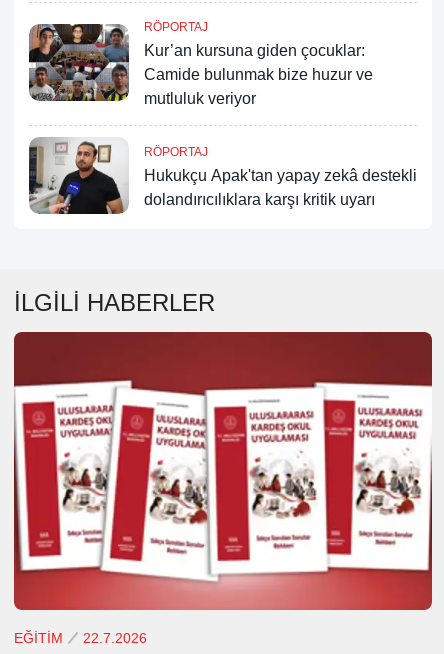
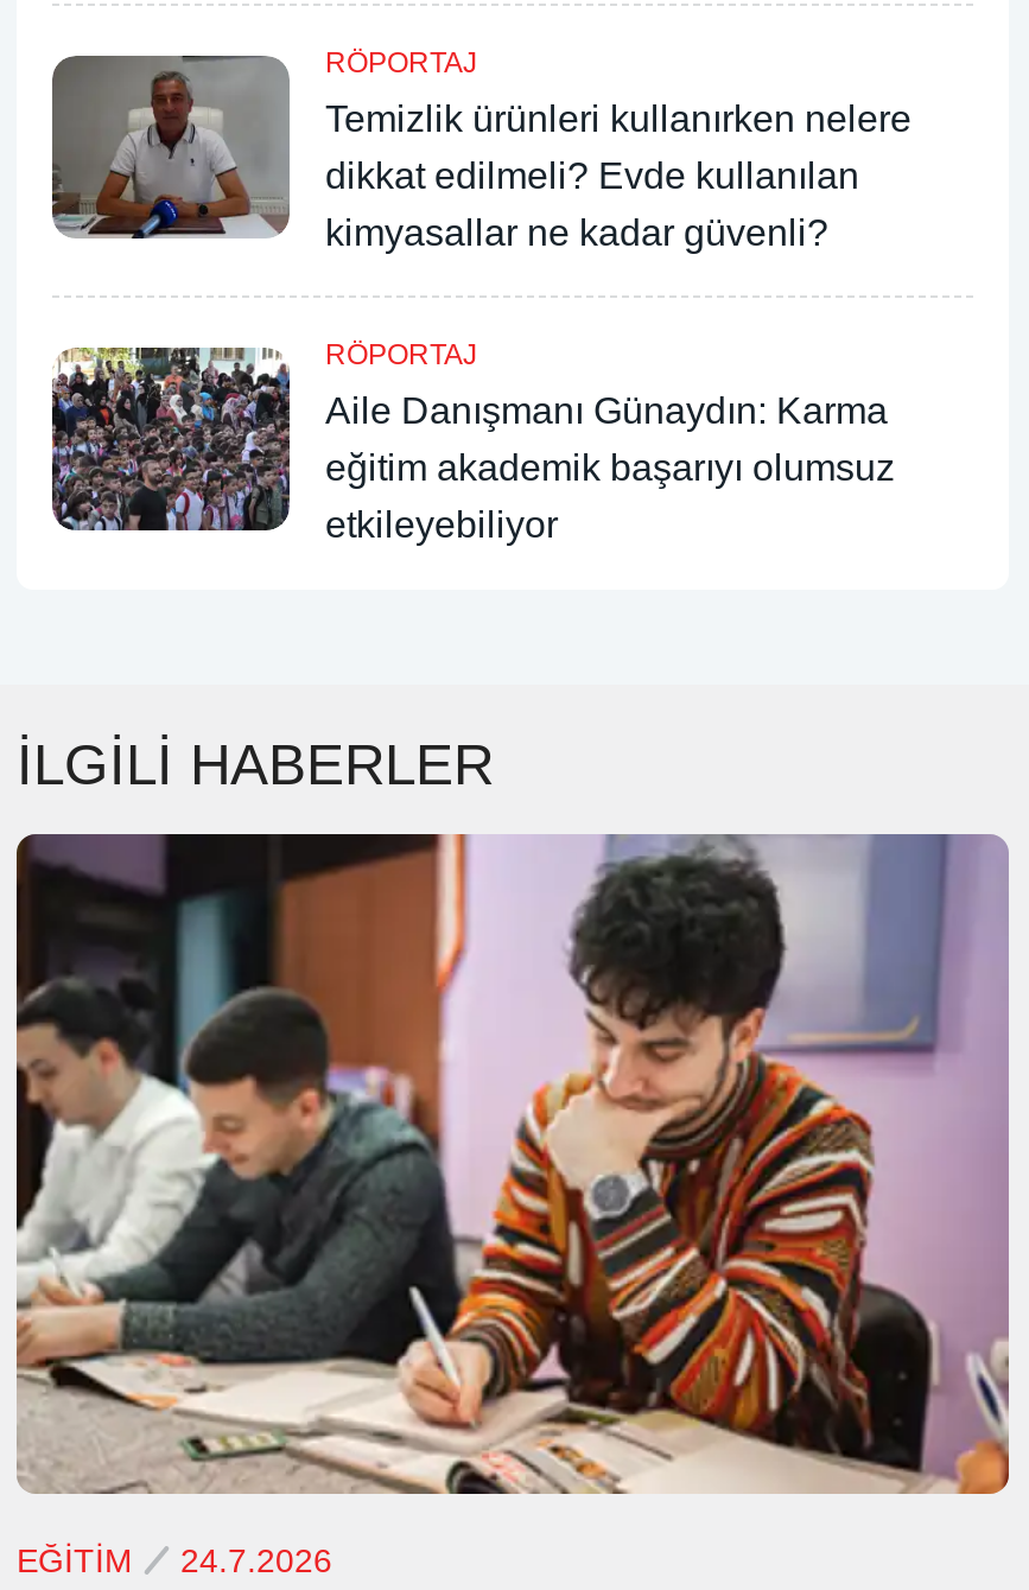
- [image]
- Kur’an kursuna giden çocuklar:
- Camide bulunmak bize huzur ve
- mutluluk veriyor
+ [image]
+ Temizlik ürünleri kullanırken nelere
+ dikkat edilmeli? Evde kullanılan
+ kimyasallar ne kadar güvenli?

- [image]
- Hukukçu Apak'tan yapay zekâ destekli
- dolandırıcılıklara karşı kritik uyarı
+ [image]
+ Aile Danışmanı Günaydın: Karma
+ eğitim akademik başarıyı olumsuz
+ etkileyebiliyor

- [image]
- EĞİTİM 22.7.2026
+ [image]
+ EĞİTİM 24.7.2026
